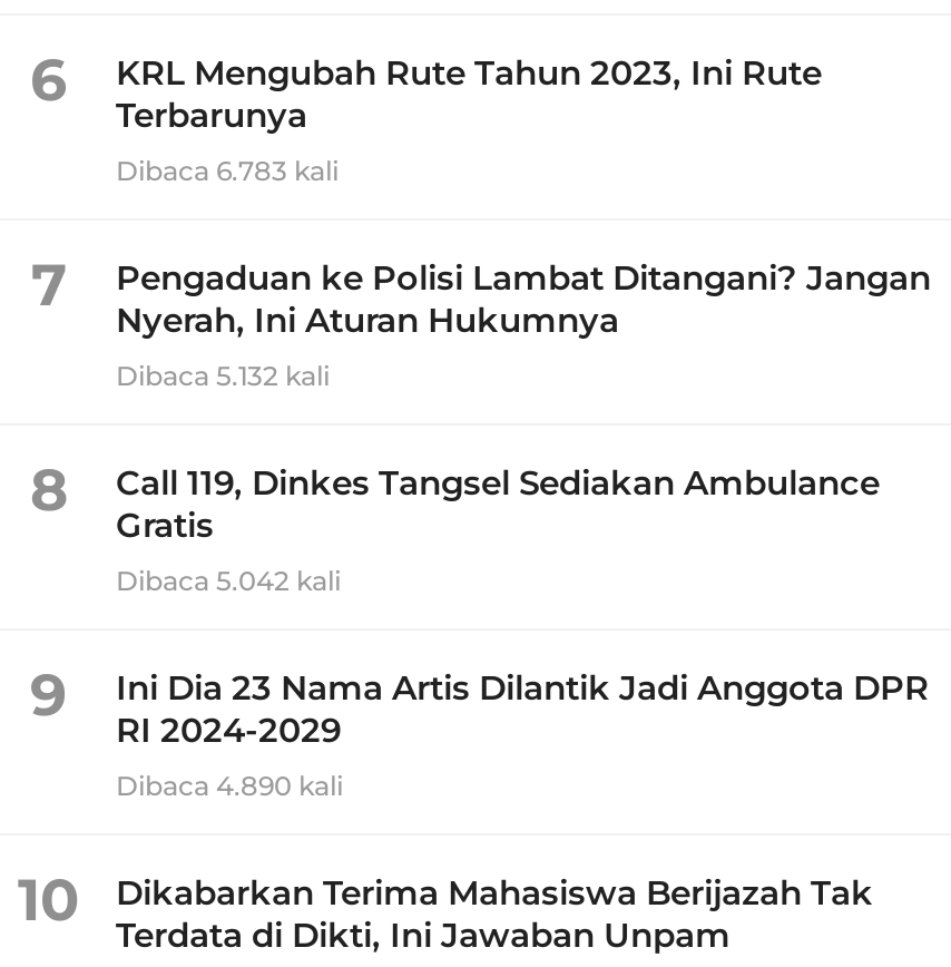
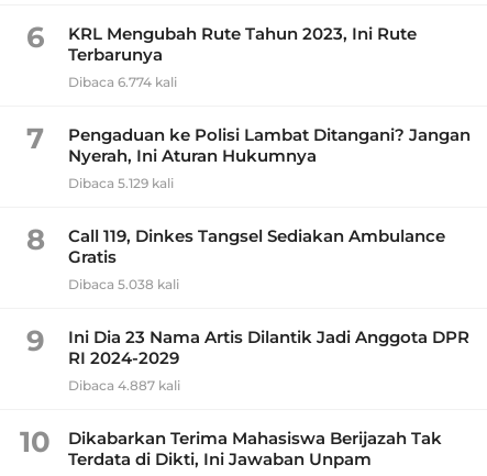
- Dibaca 6.783 kali
+ Dibaca 6.774 kali

- Dibaca 5.132 kali
+ Dibaca 5.129 kali

- Dibaca 5.042 kali
+ Dibaca 5.038 kali

- Dibaca 4.890 kali
+ Dibaca 4.887 kali
